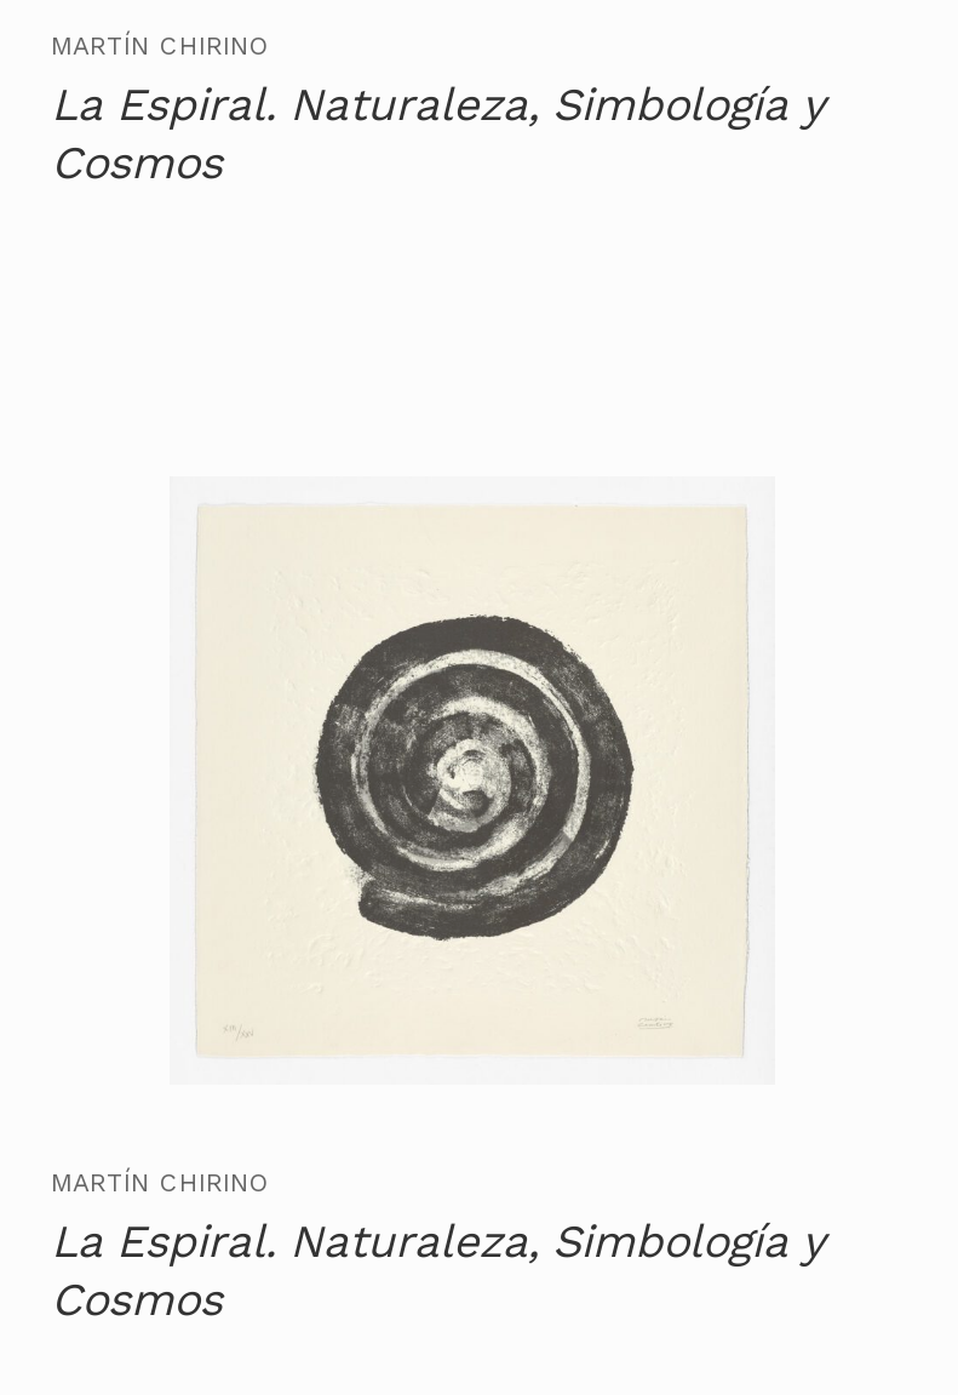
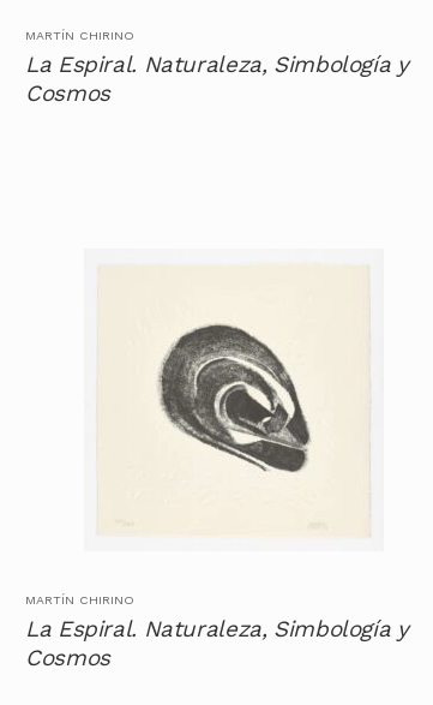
- [image]
+ [image]
